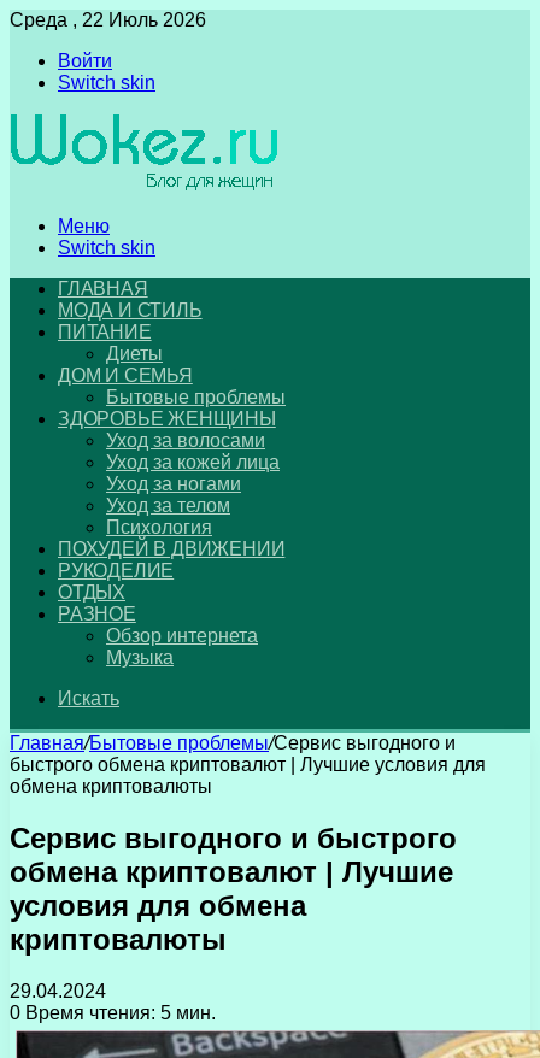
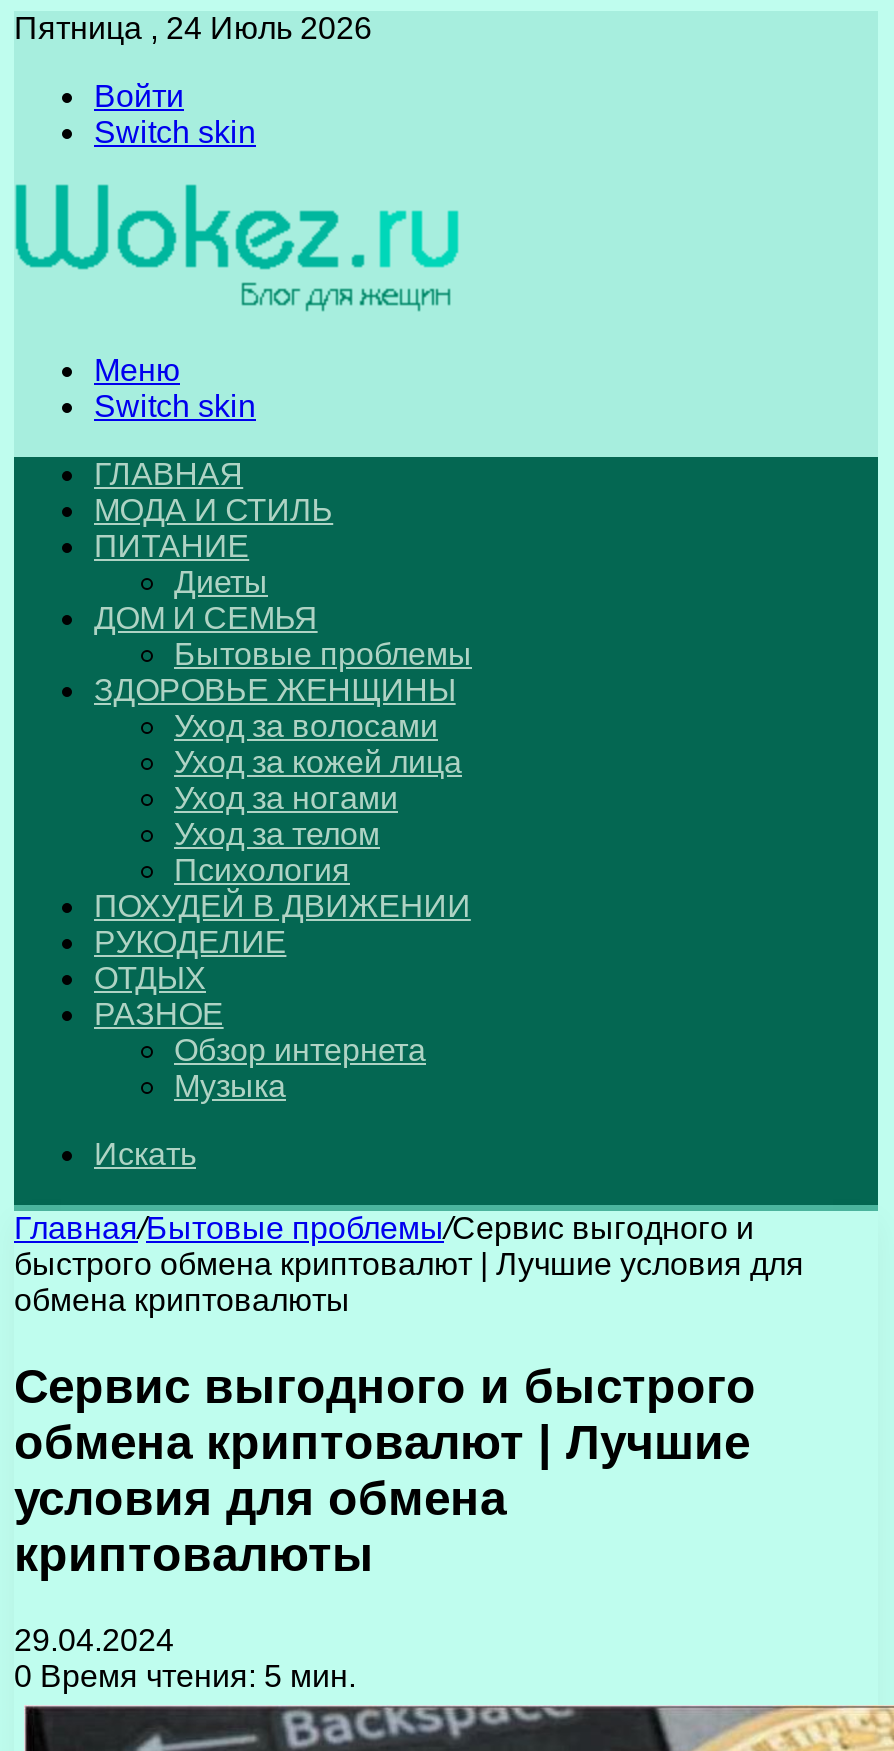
- Среда , 22 Июль 2026
+ Пятница , 24 Июль 2026
